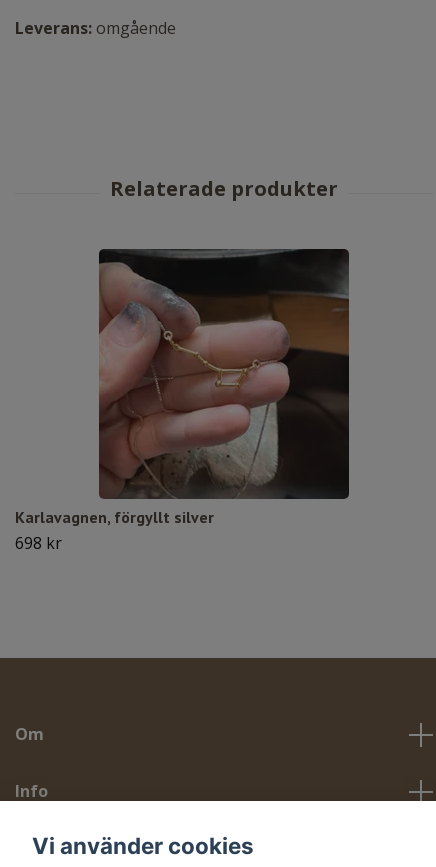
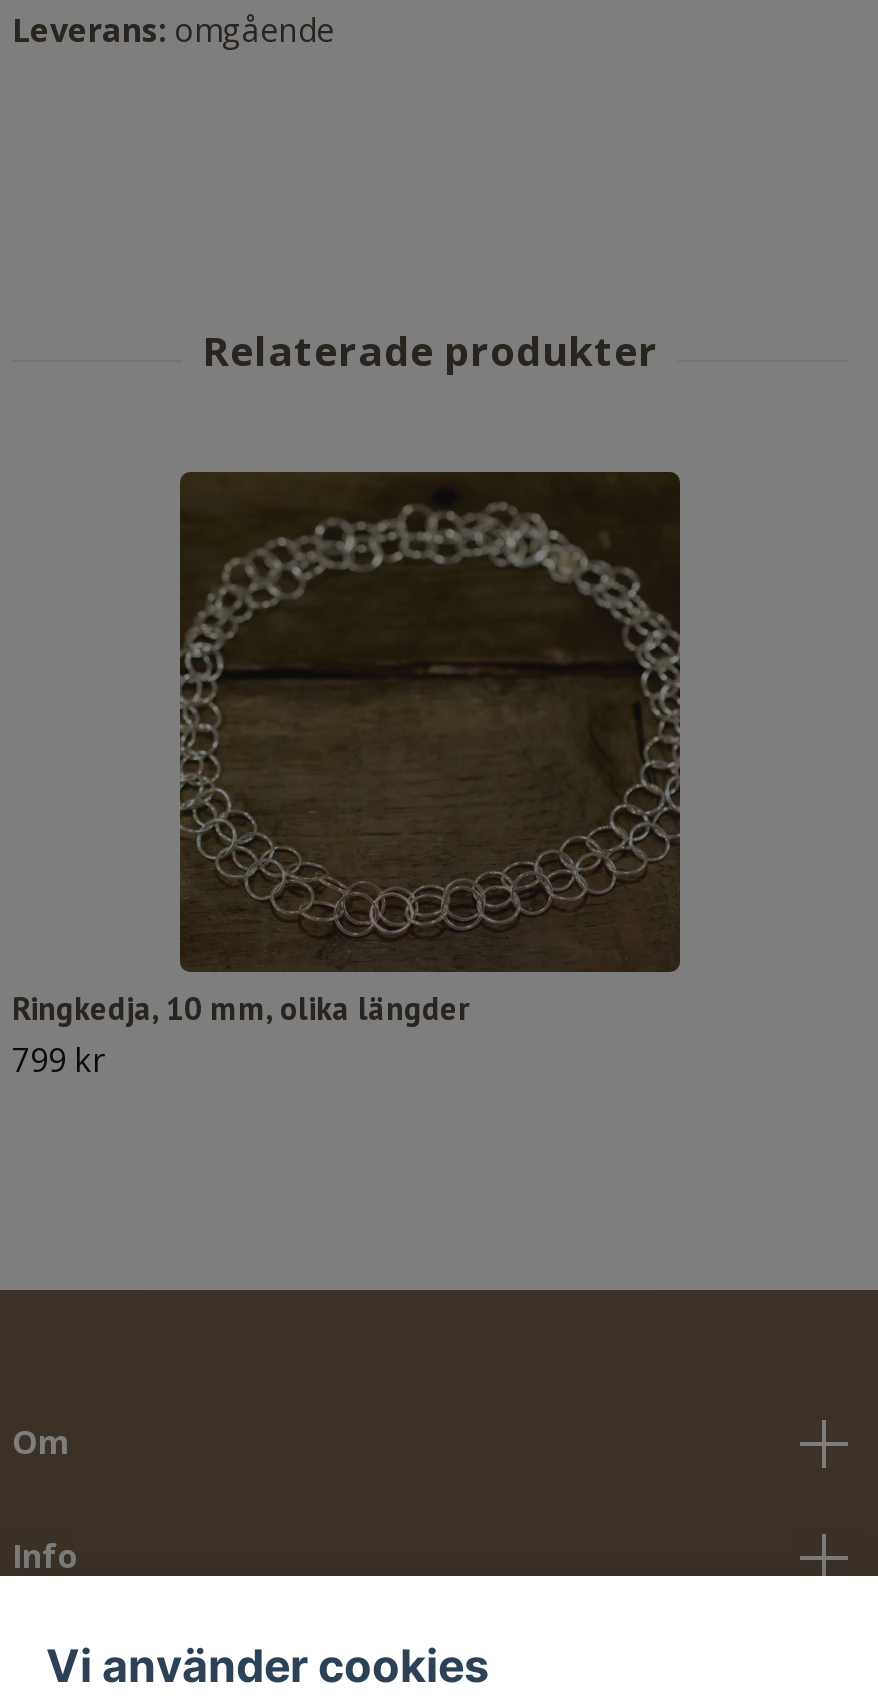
- [image]
- Karlavagnen, förgyllt silver
- 698 kr
+ [image]
+ Ringkedja, 10 mm, olika längder
+ 799 kr
